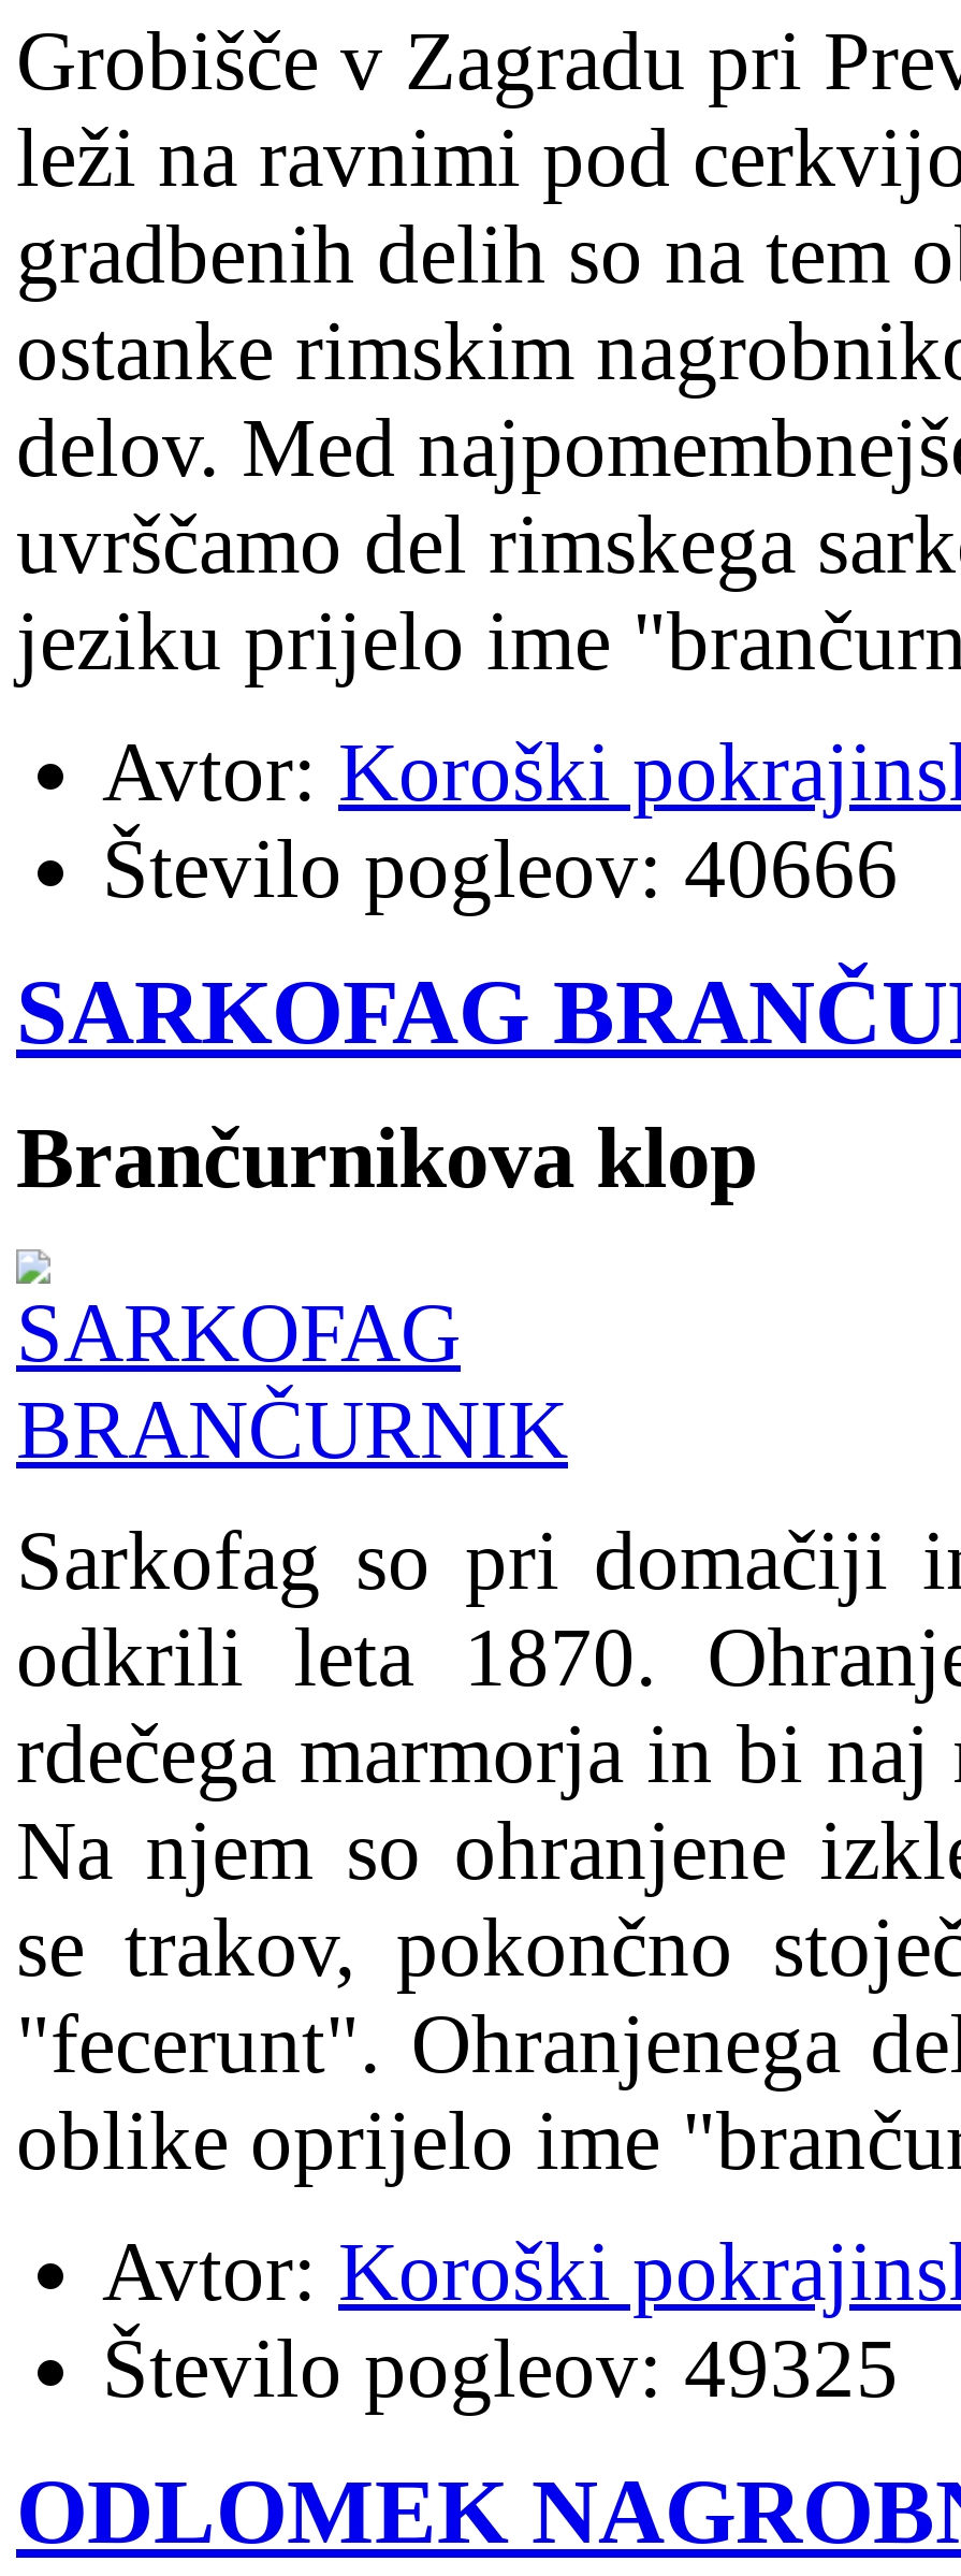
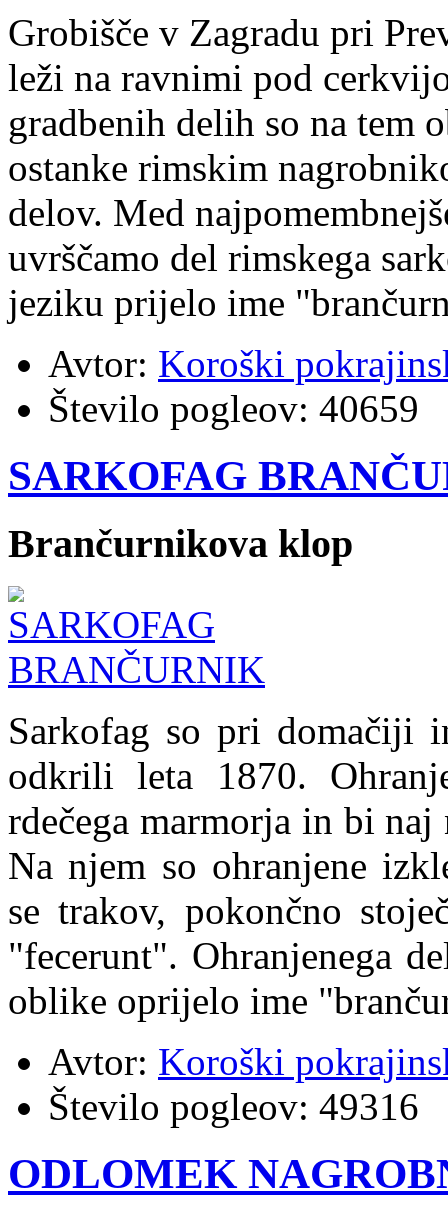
- Število pogleov: 40666
+ Število pogleov: 40659

- Število pogleov: 49325
+ Število pogleov: 49316
